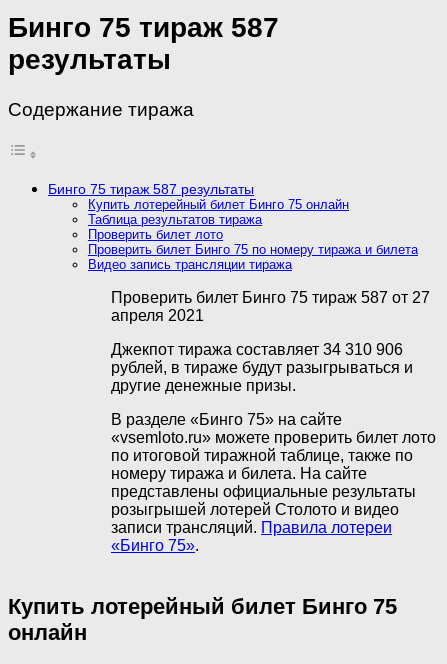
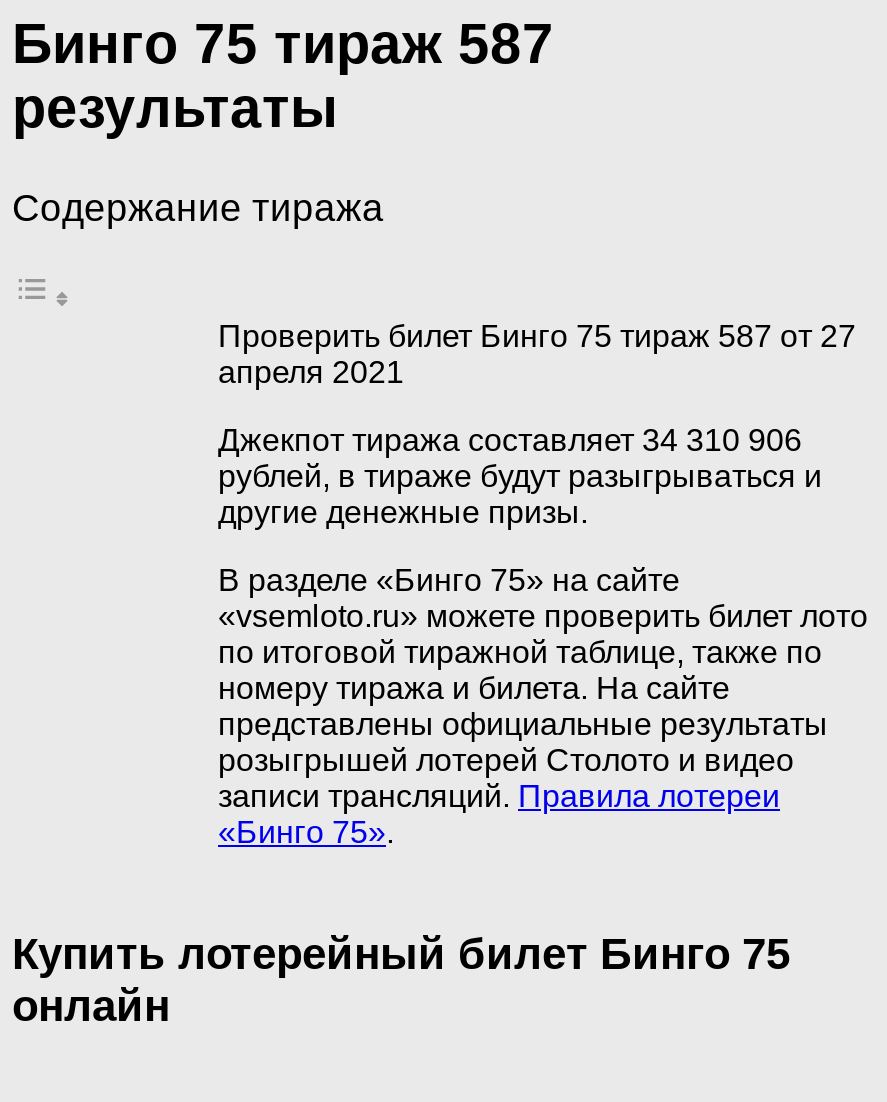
- Бинго 75 тираж 587 результаты
- Купить лотерейный билет Бинго 75 онлайн
- Таблица результатов тиража
- Проверить билет лото
- Проверить билет Бинго 75 по номеру тиража и билета
- Видео запись трансляции тиража
